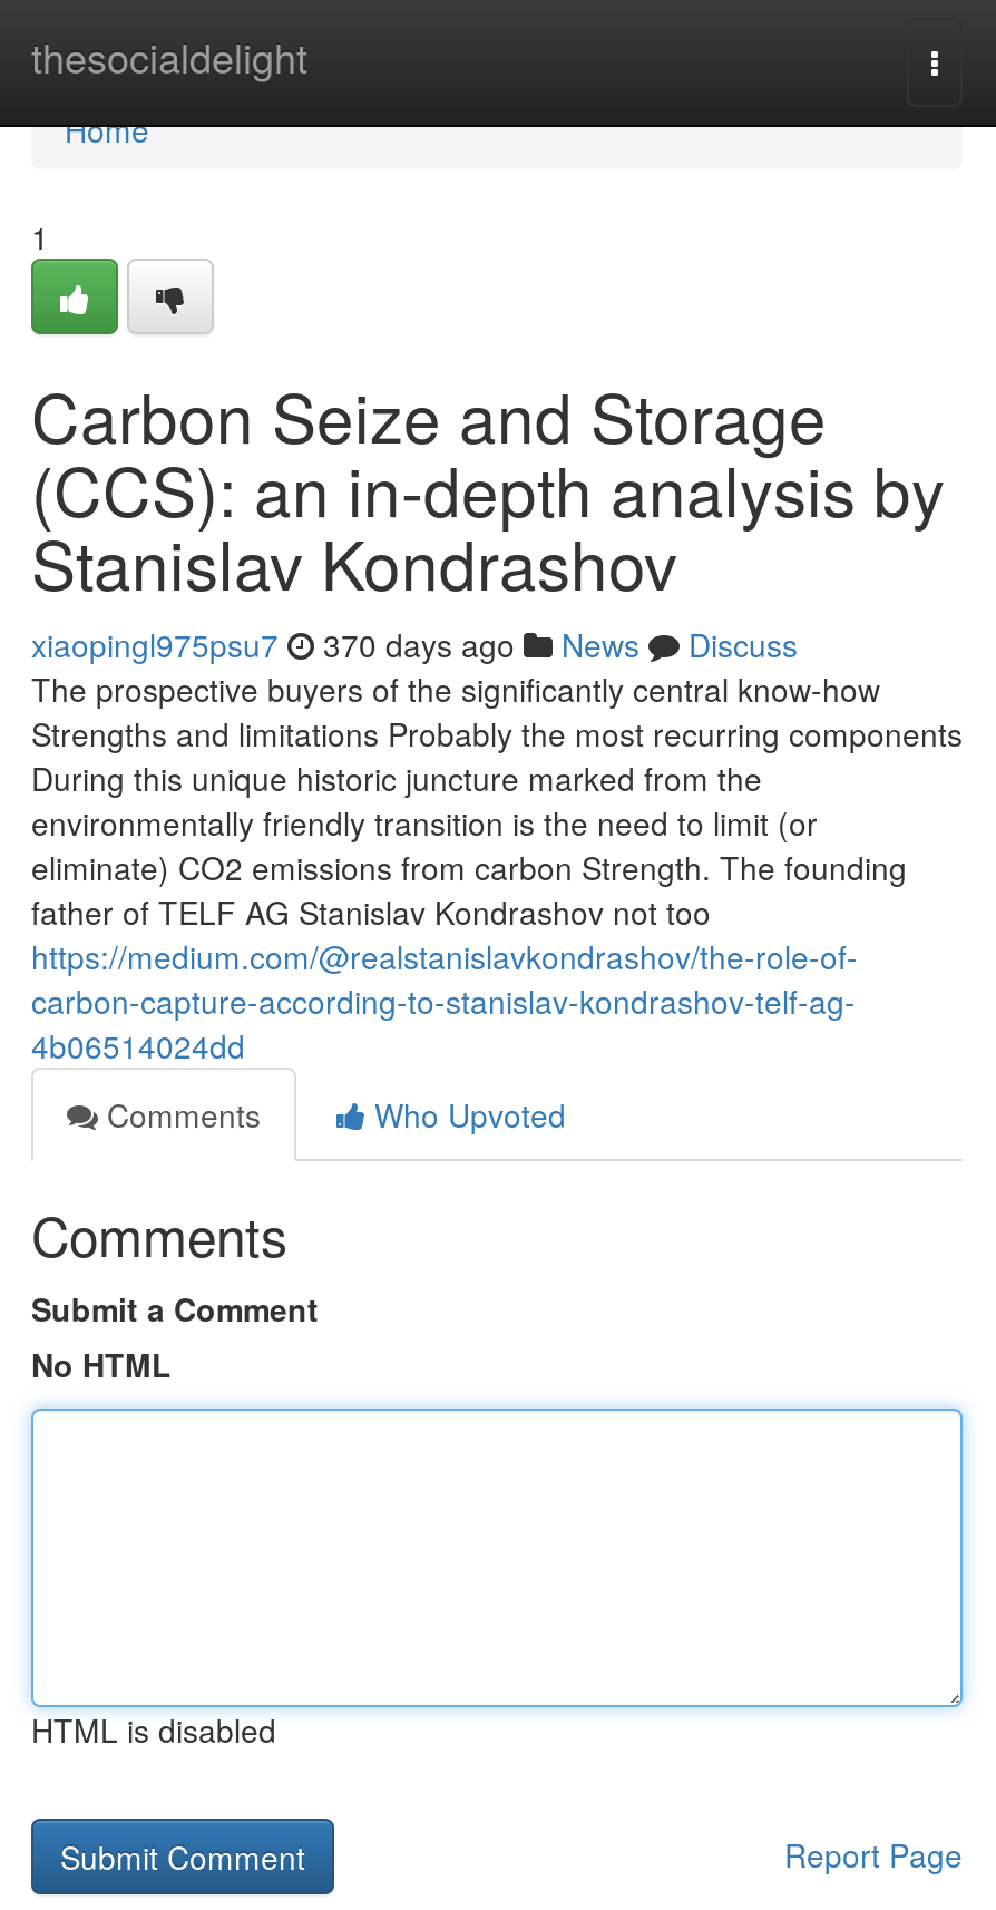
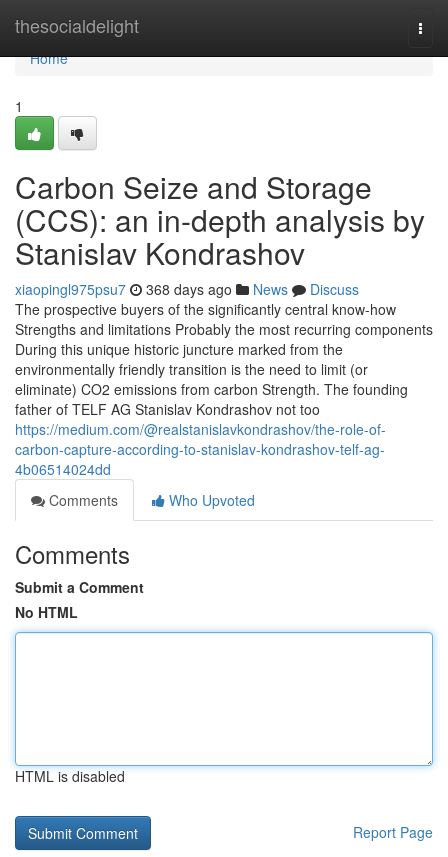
- xiaopingl975psu7 370 days ago News Discuss
+ xiaopingl975psu7 368 days ago News Discuss
